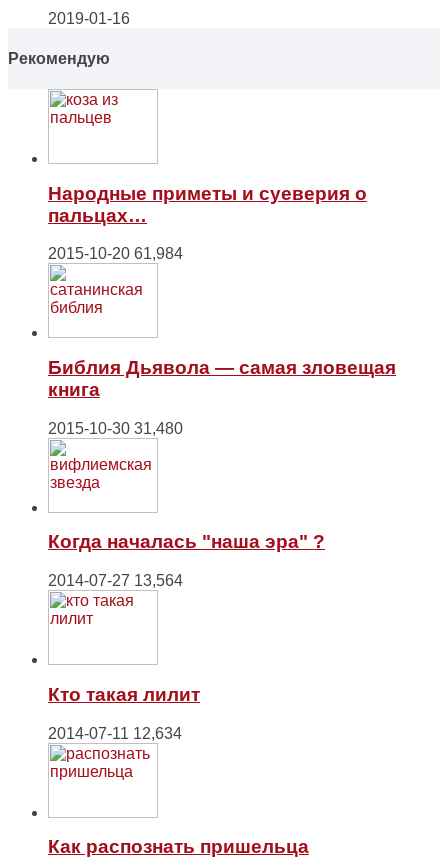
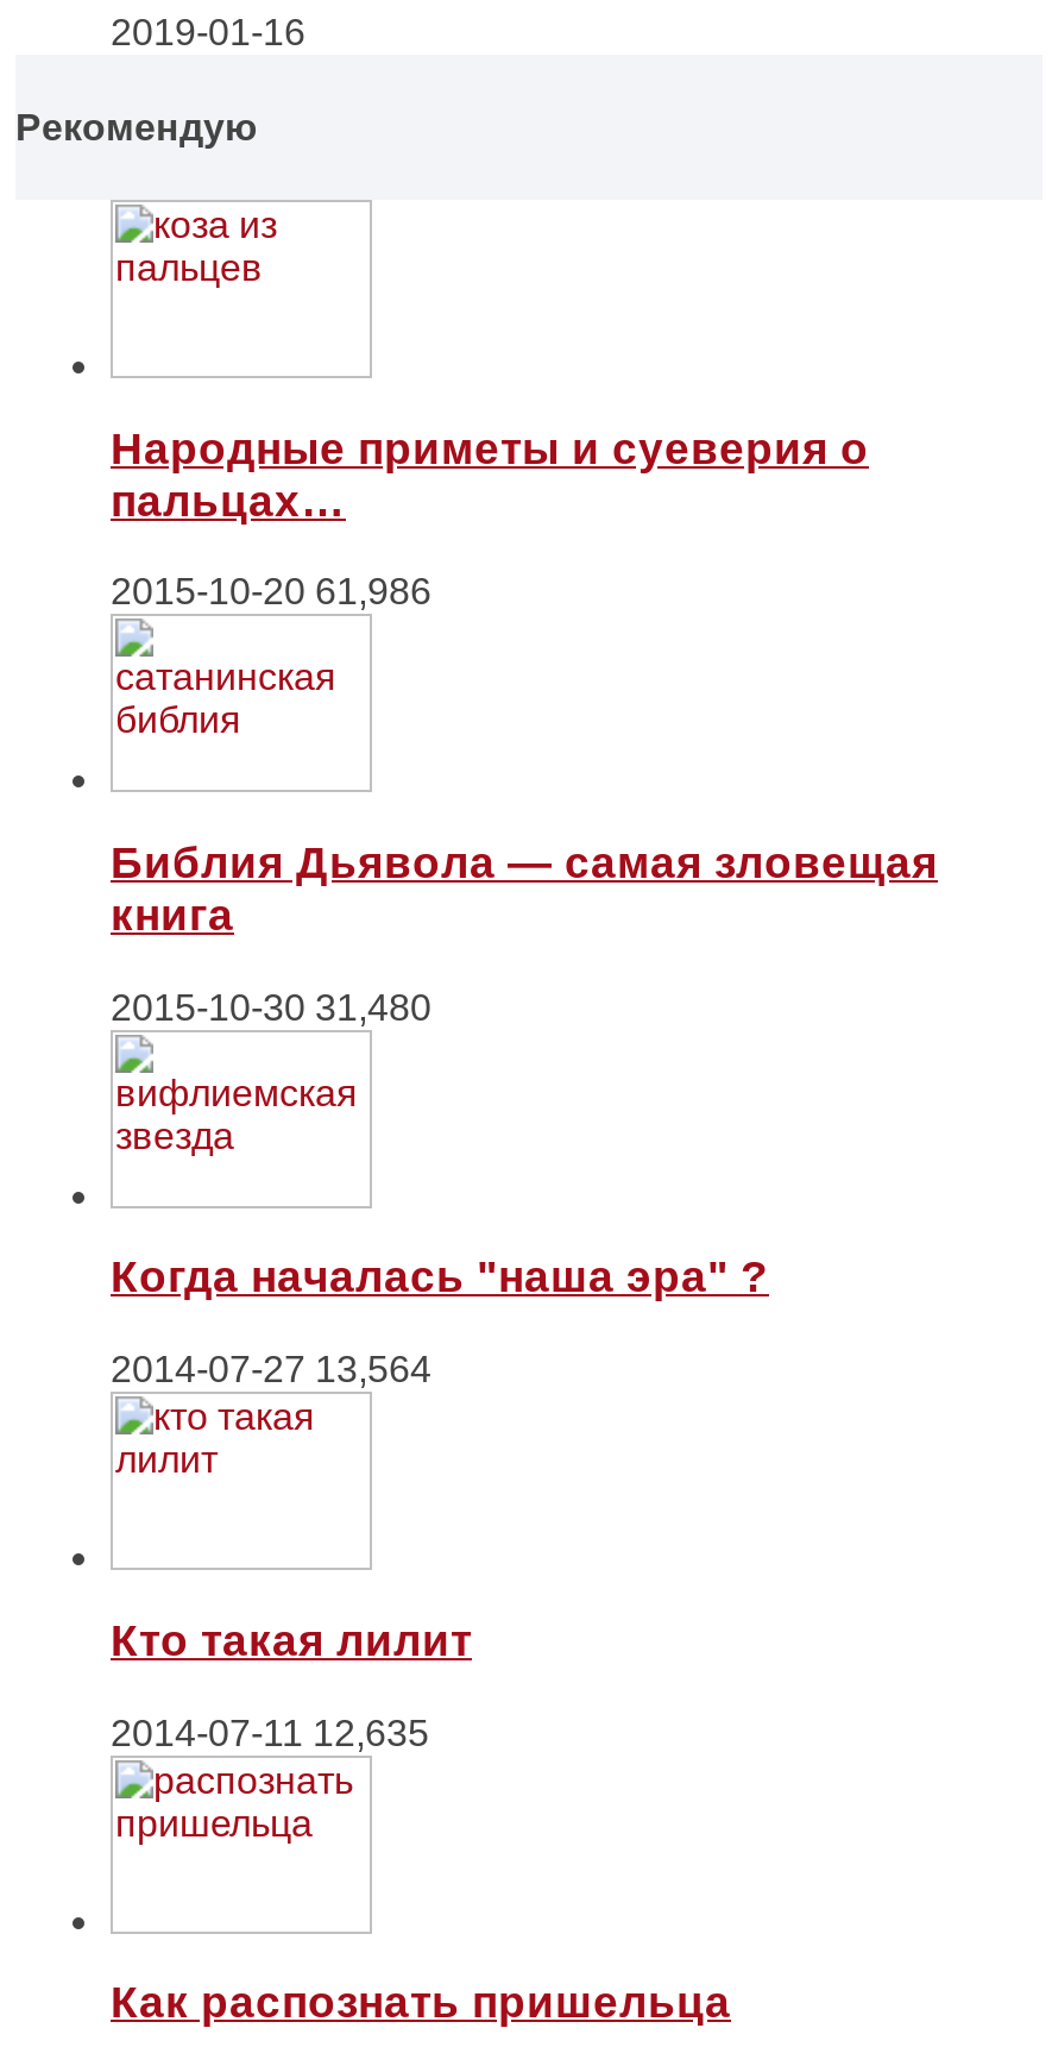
- 2015-10-20 61,984
+ 2015-10-20 61,986

- 2014-07-11 12,634
+ 2014-07-11 12,635
